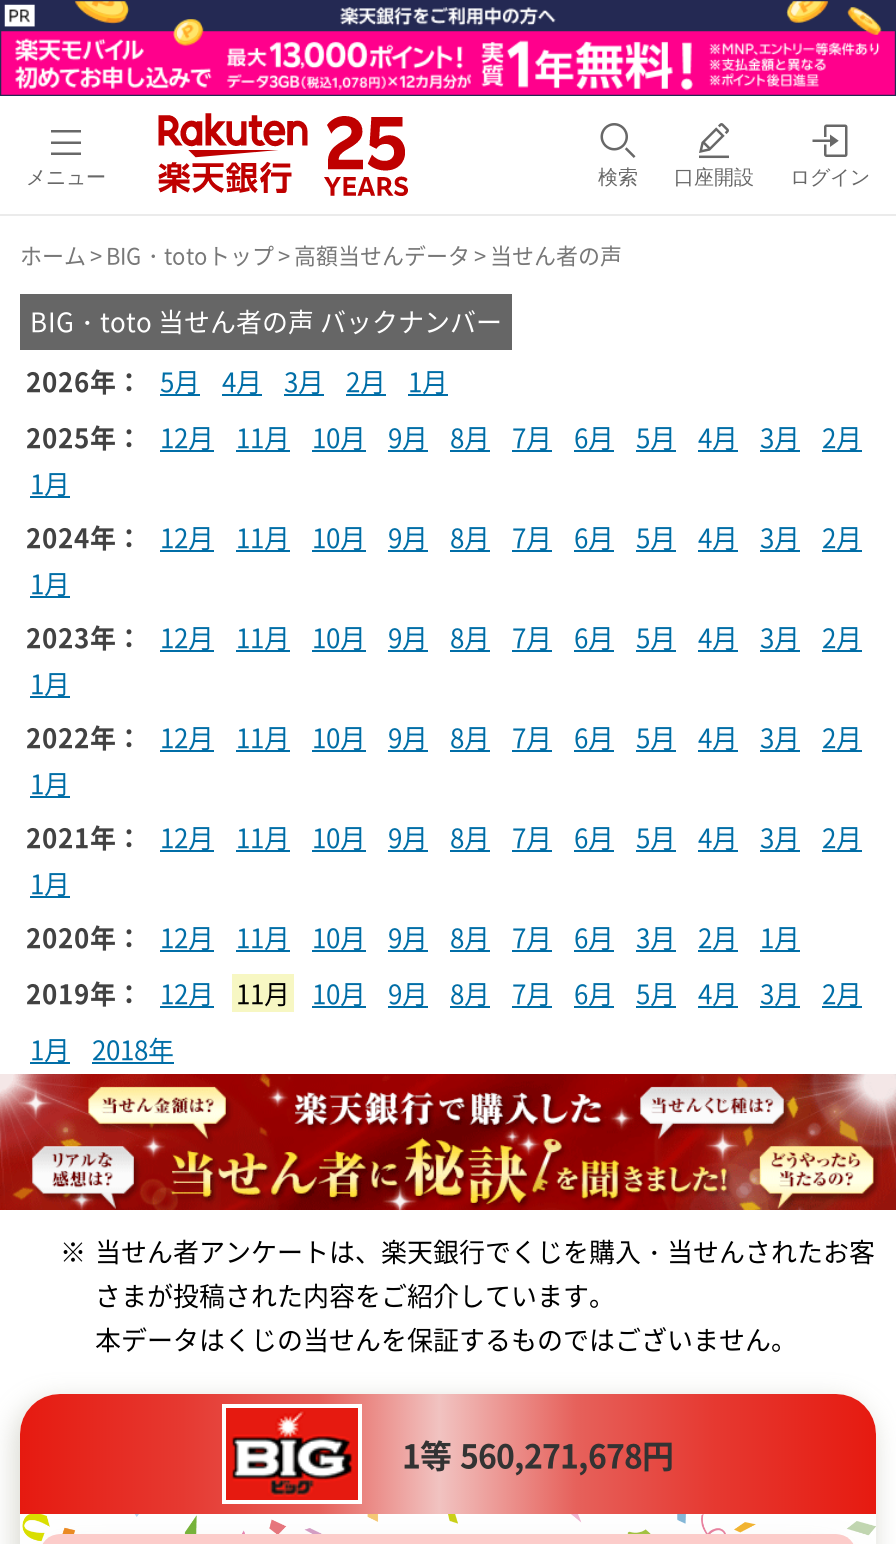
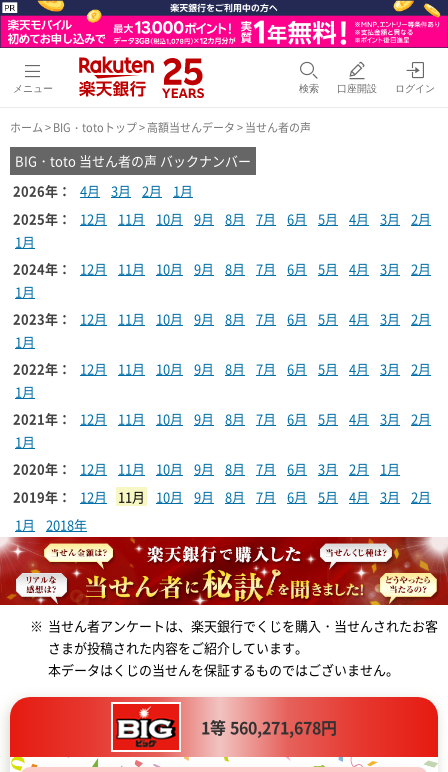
- 2026年： 5月 4月 3月 2月 1月
+ 2026年： 4月 3月 2月 1月
